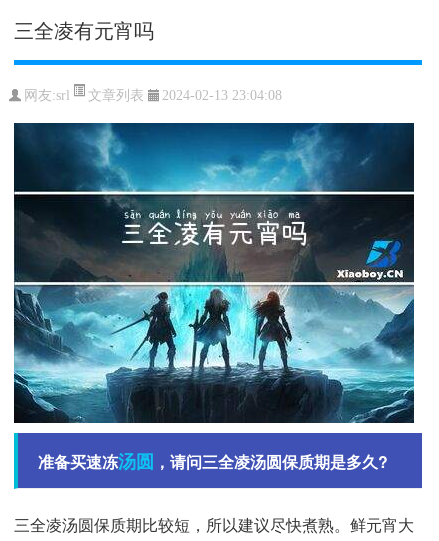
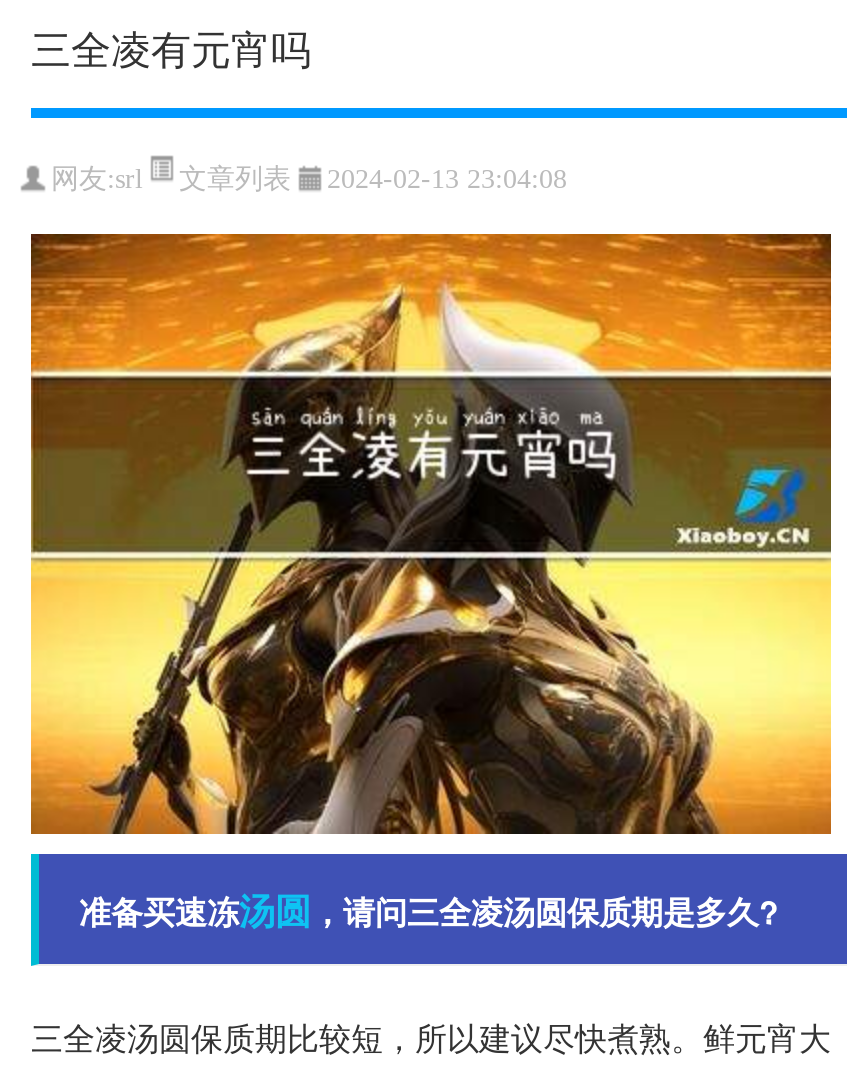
- [image]
+ [image]
